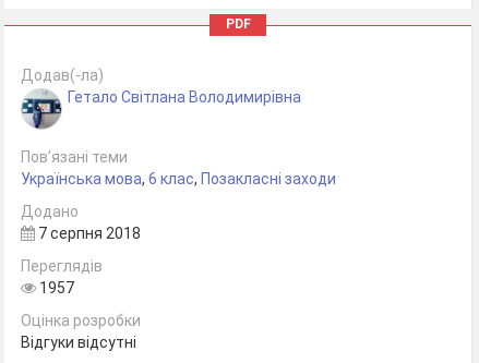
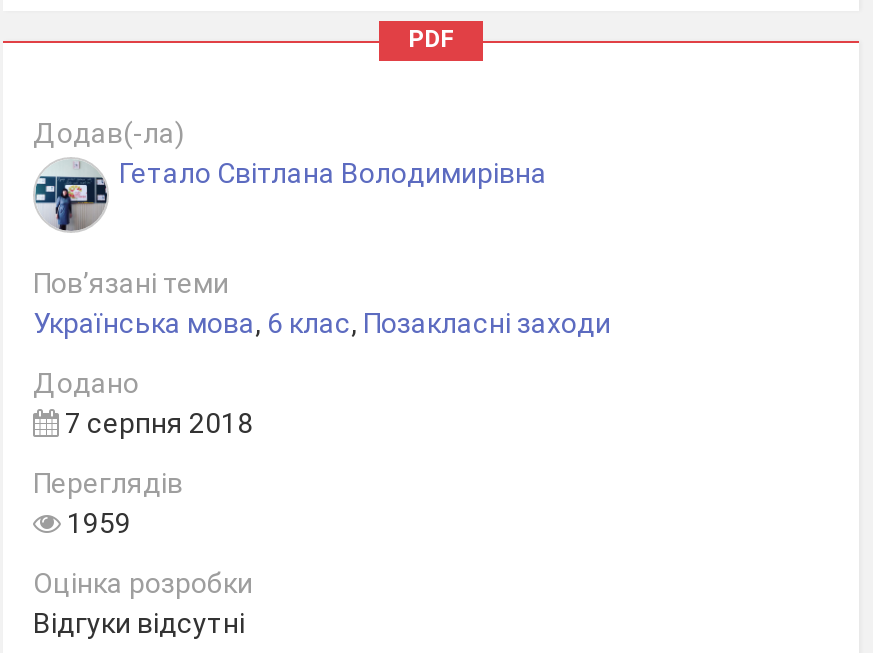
- 1957
+ 1959
